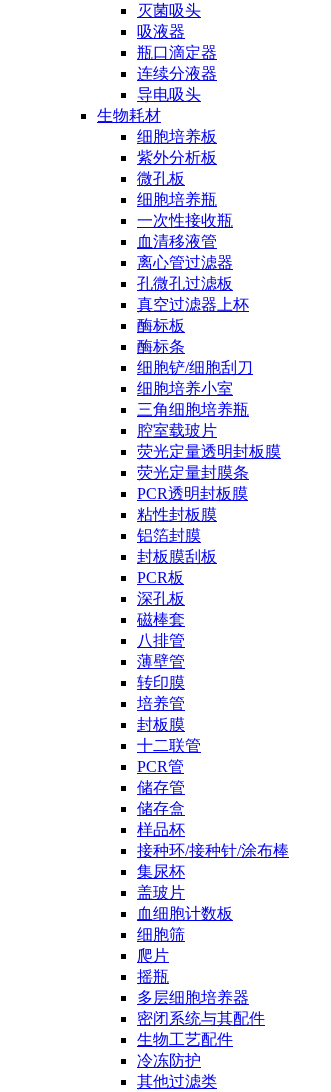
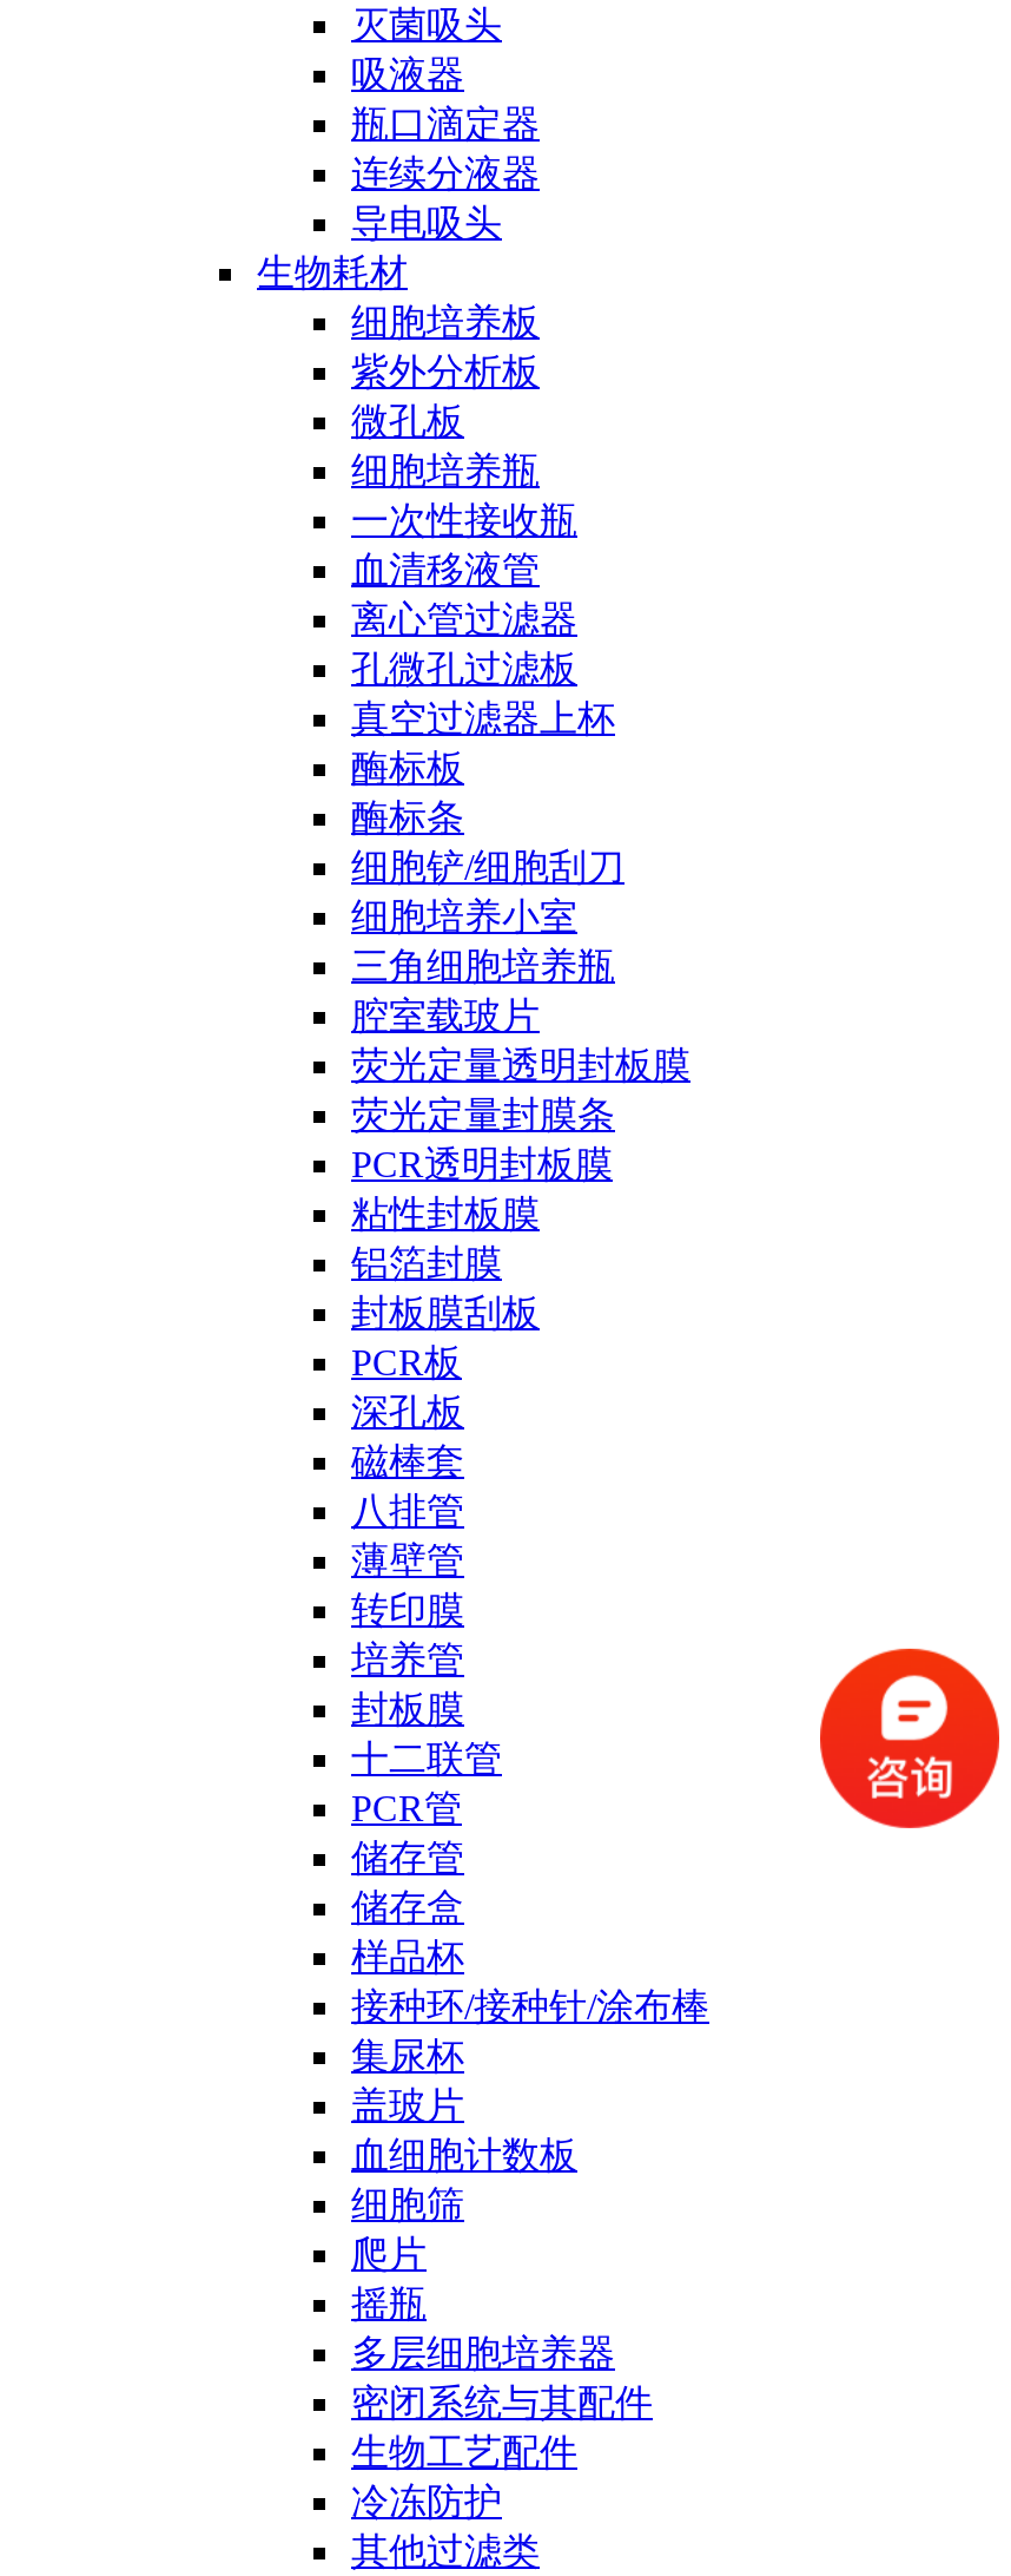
+ [image]
